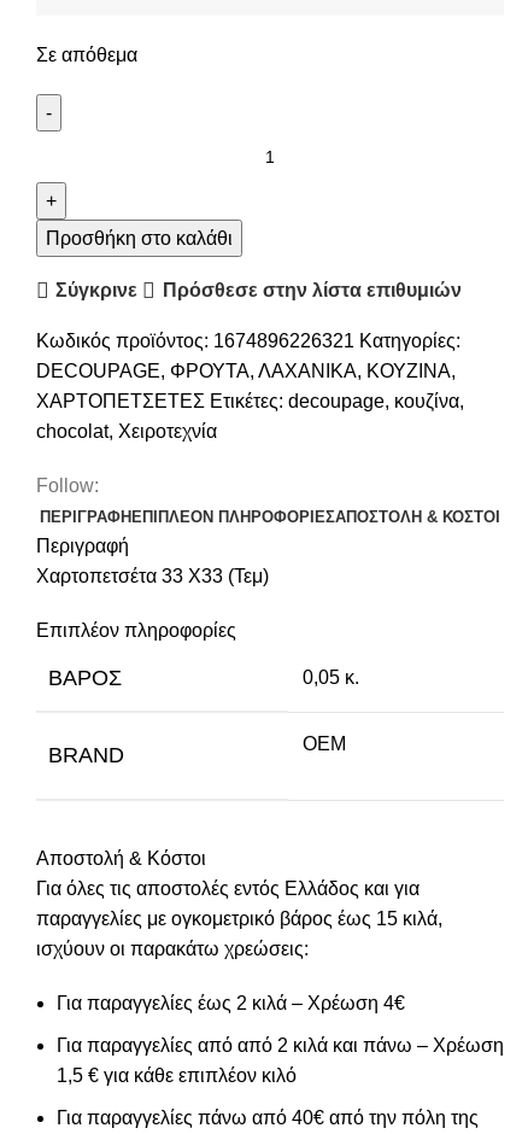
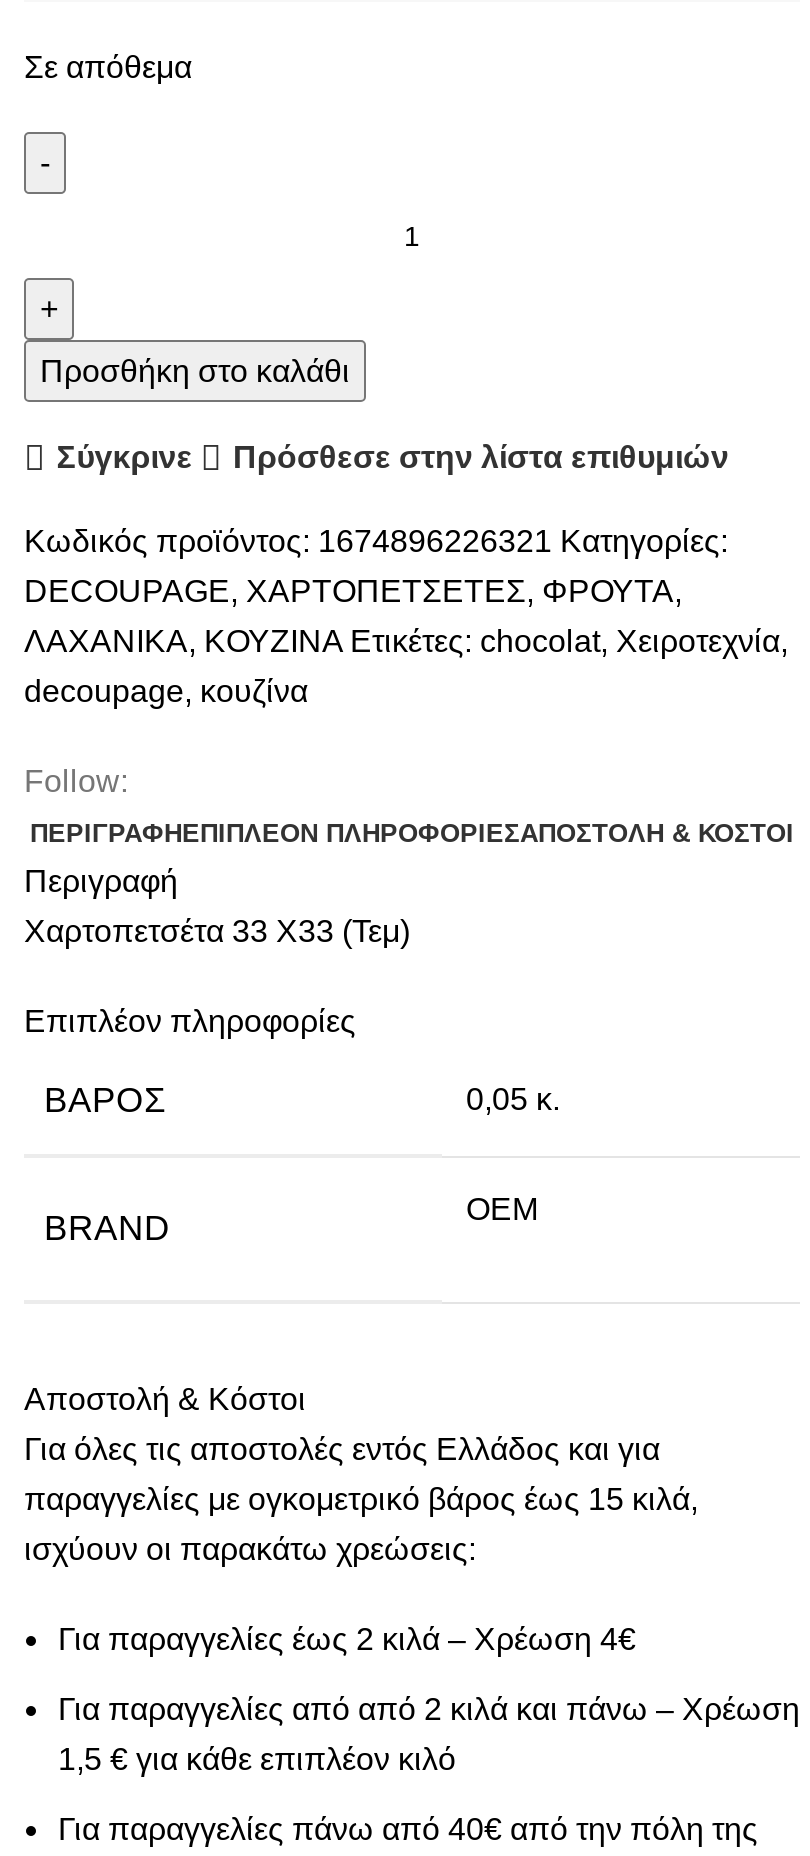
- DECOUPAGE, ΦΡΟΥΤΑ, ΛΑΧΑΝΙΚΑ, ΚΟΥΖΙΝΑ,
+ DECOUPAGE, ΧΑΡΤΟΠΕΤΣΕΤΕΣ, ΦΡΟΥΤΑ,

- ΧΑΡΤΟΠΕΤΣΕΤΕΣ Ετικέτες: decoupage, κουζίνα,
+ ΛΑΧΑΝΙΚΑ, ΚΟΥΖΙΝΑ Ετικέτες: chocolat, Χειροτεχνία,

- chocolat, Χειροτεχνία
+ decoupage, κουζίνα
